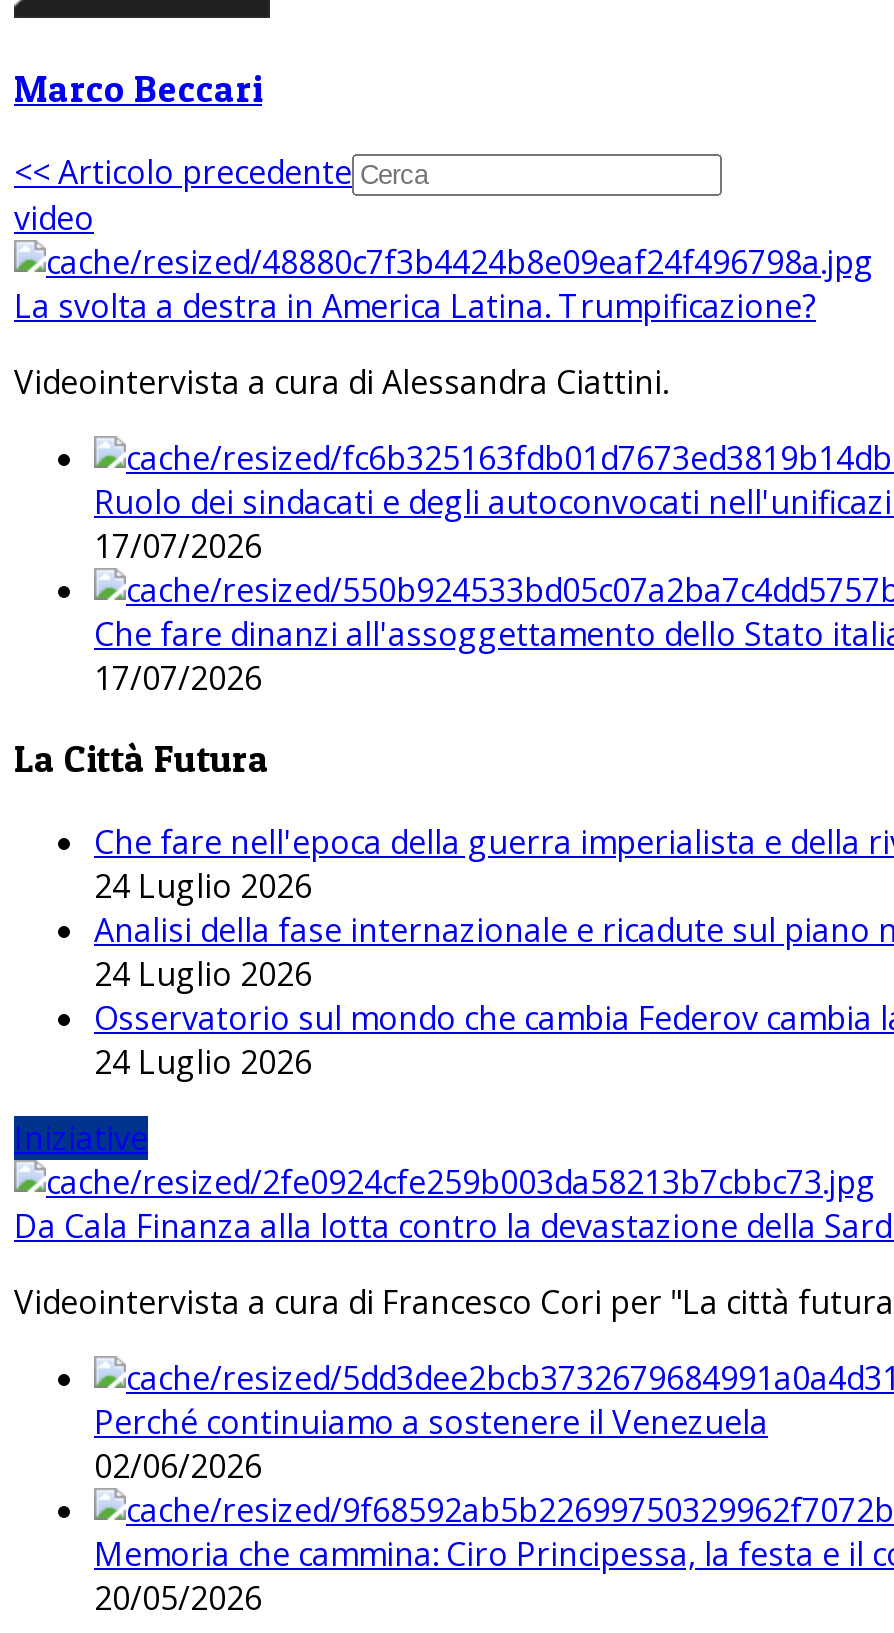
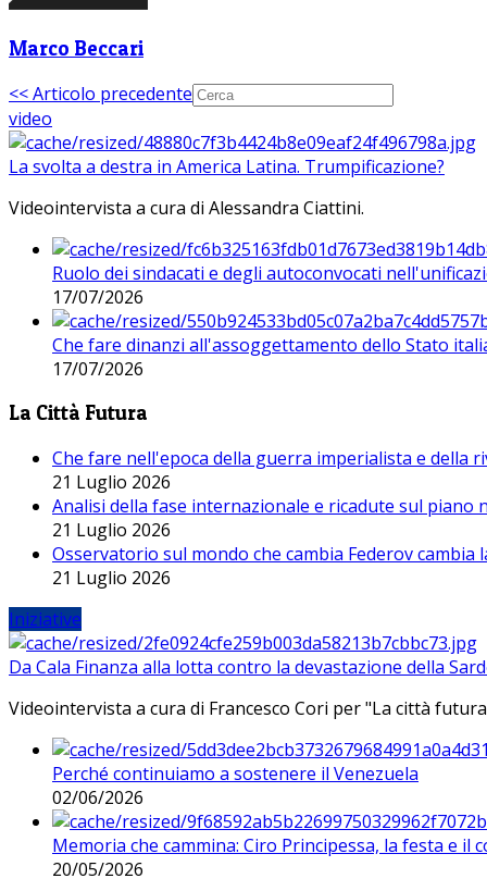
- 24 Luglio 2026
+ 21 Luglio 2026

- 24 Luglio 2026
+ 21 Luglio 2026

- 24 Luglio 2026
+ 21 Luglio 2026
